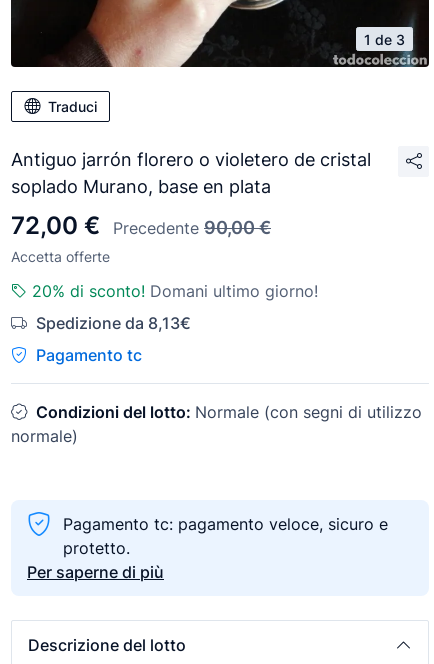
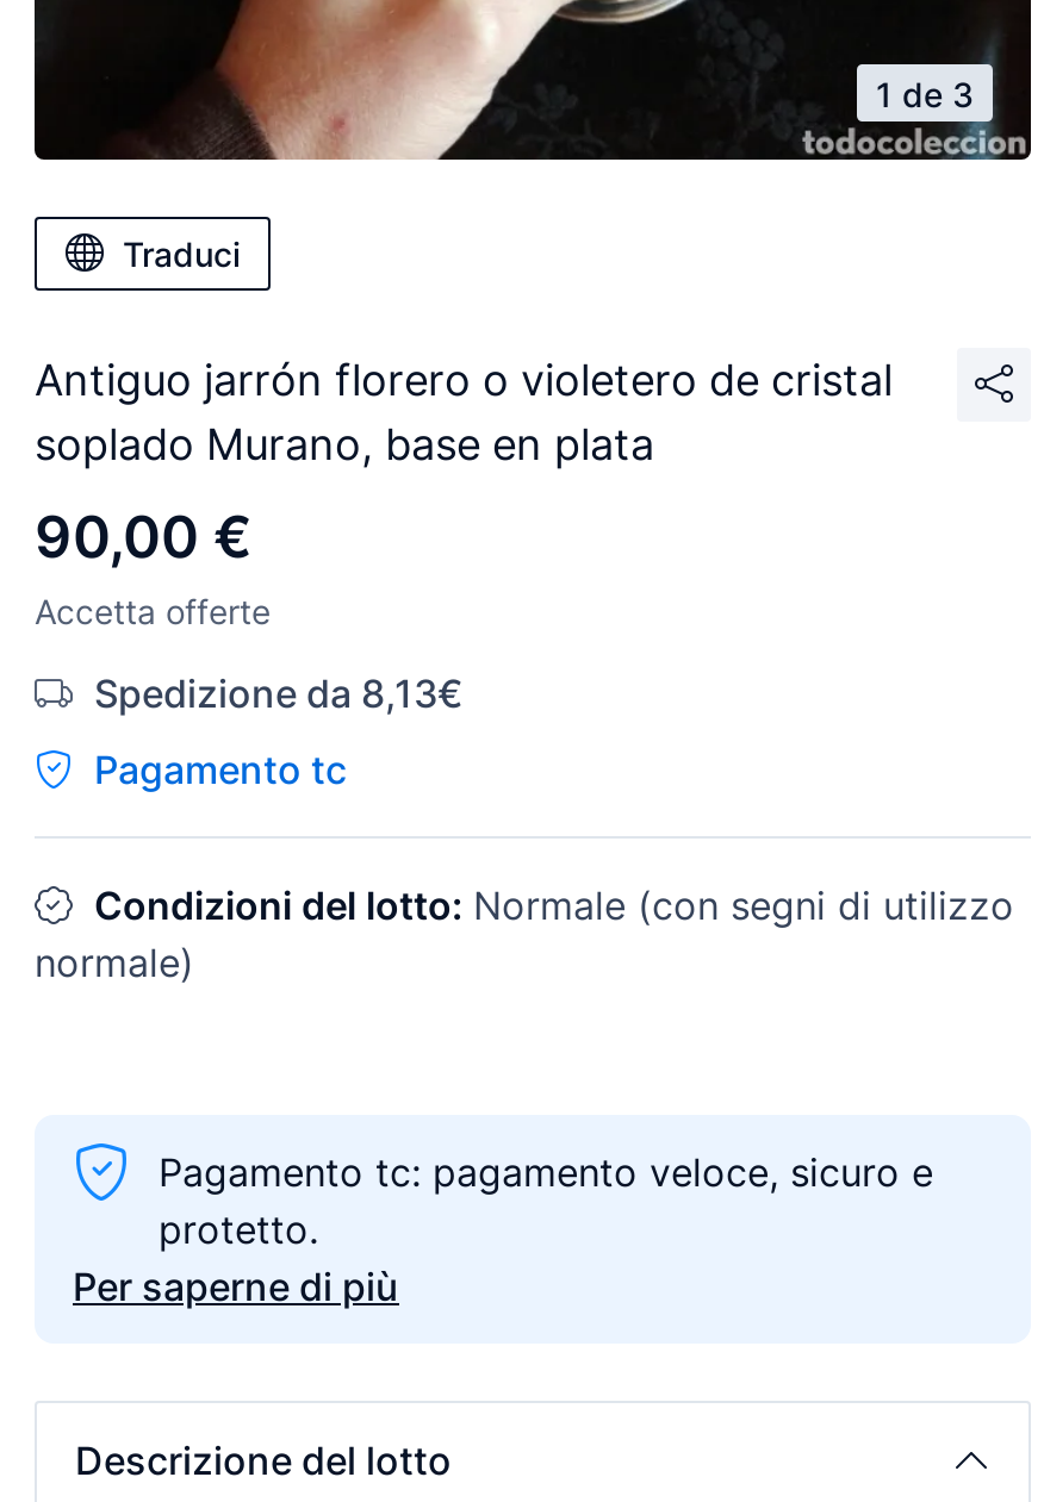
- 72,00 €
- Precedente 90,00 €
+ 90,00 €

- 20% di sconto! Domani ultimo giorno!
